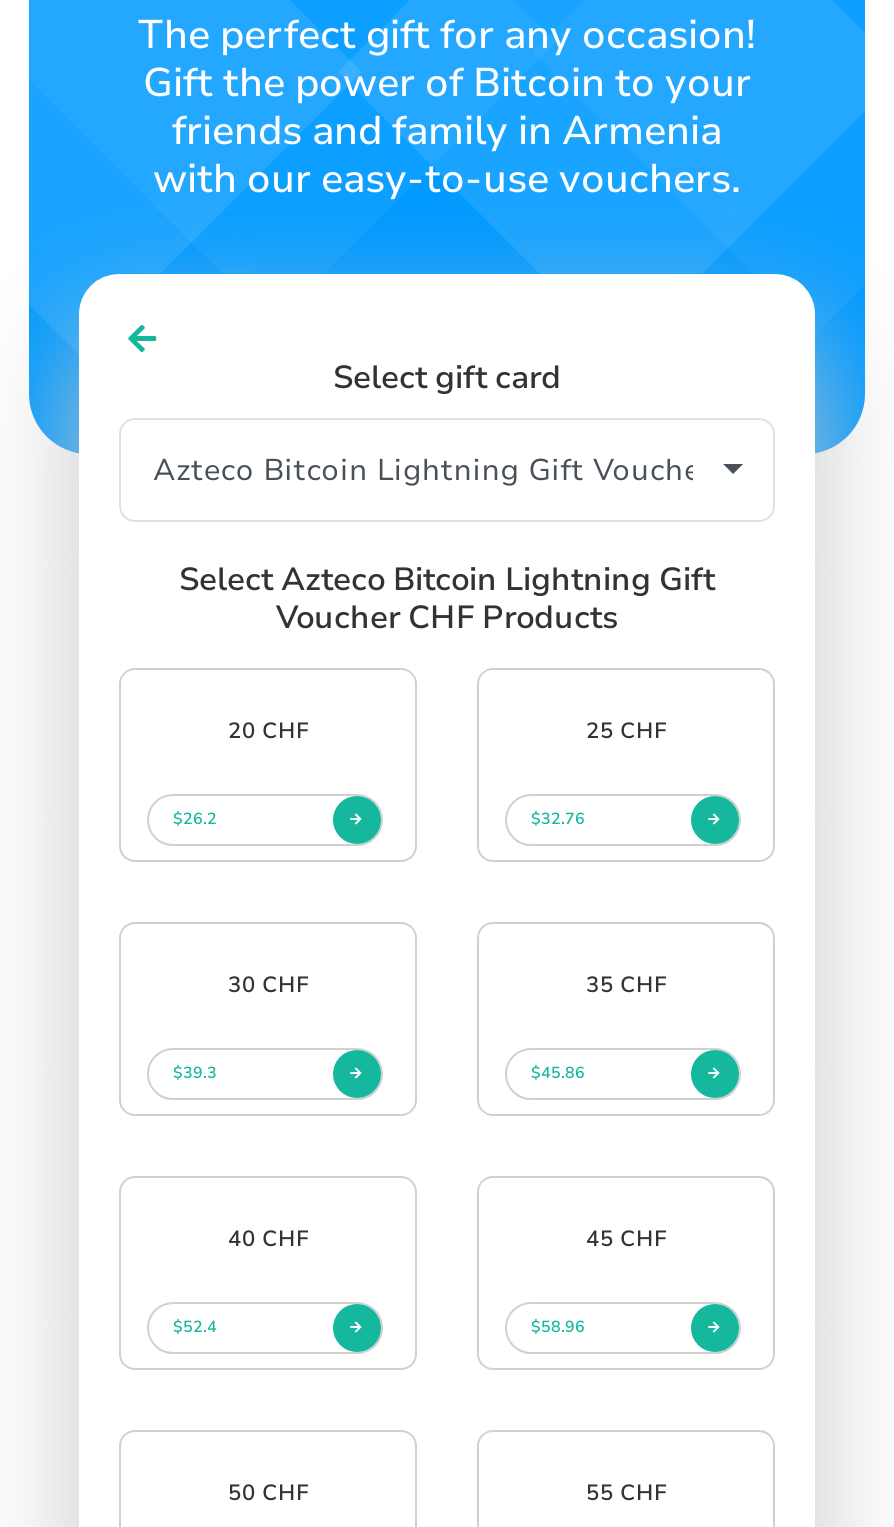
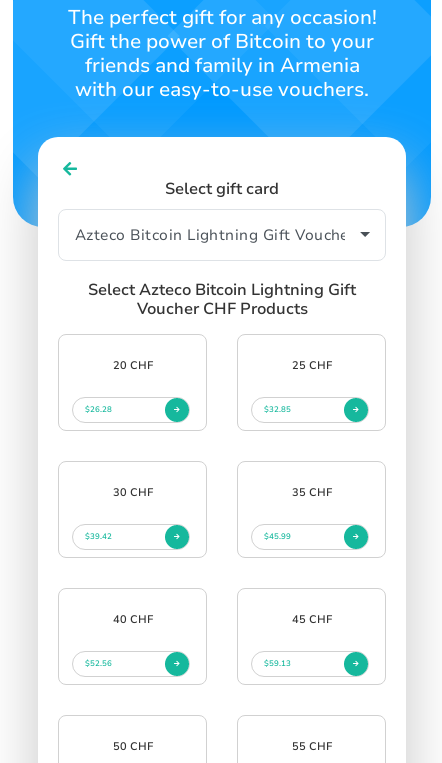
- $26.2
+ $26.28

- $32.76
+ $32.85

- $39.3
+ $39.42

- $45.86
+ $45.99

- $52.4
+ $52.56

- $58.96
+ $59.13
